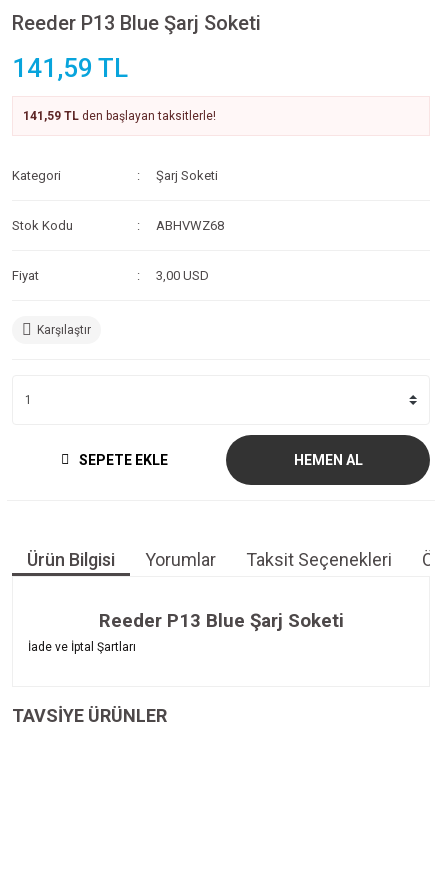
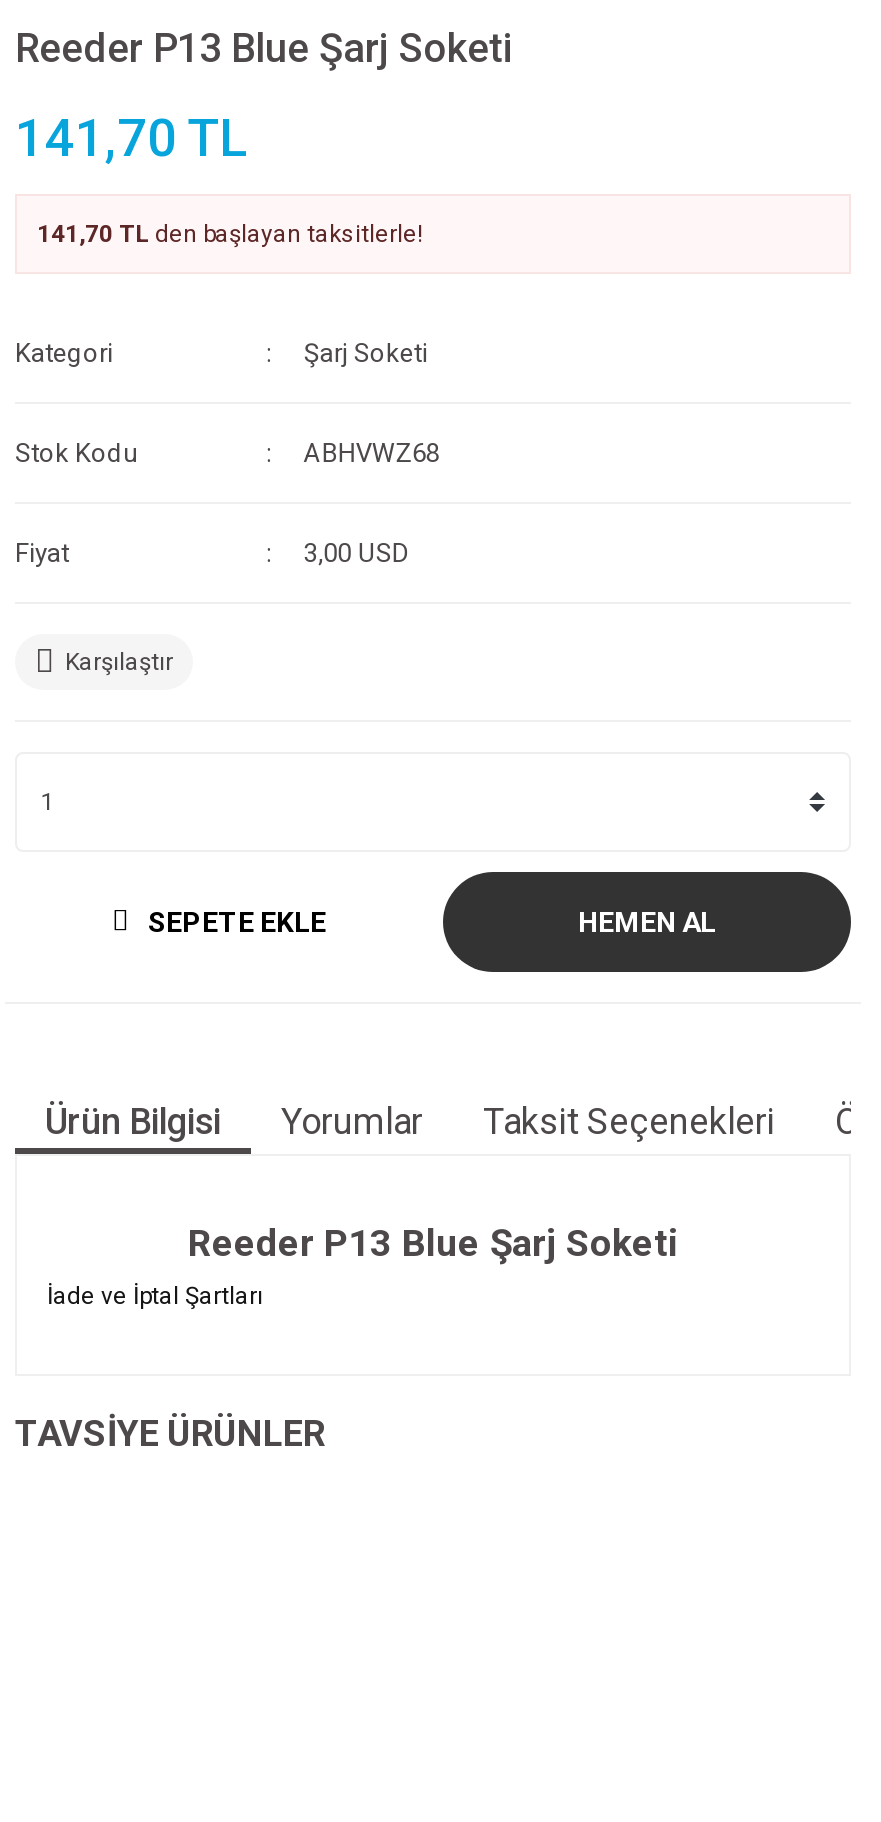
- 141,59 TL
+ 141,70 TL

- 141,59 TL den başlayan taksitlerle!
+ 141,70 TL den başlayan taksitlerle!
